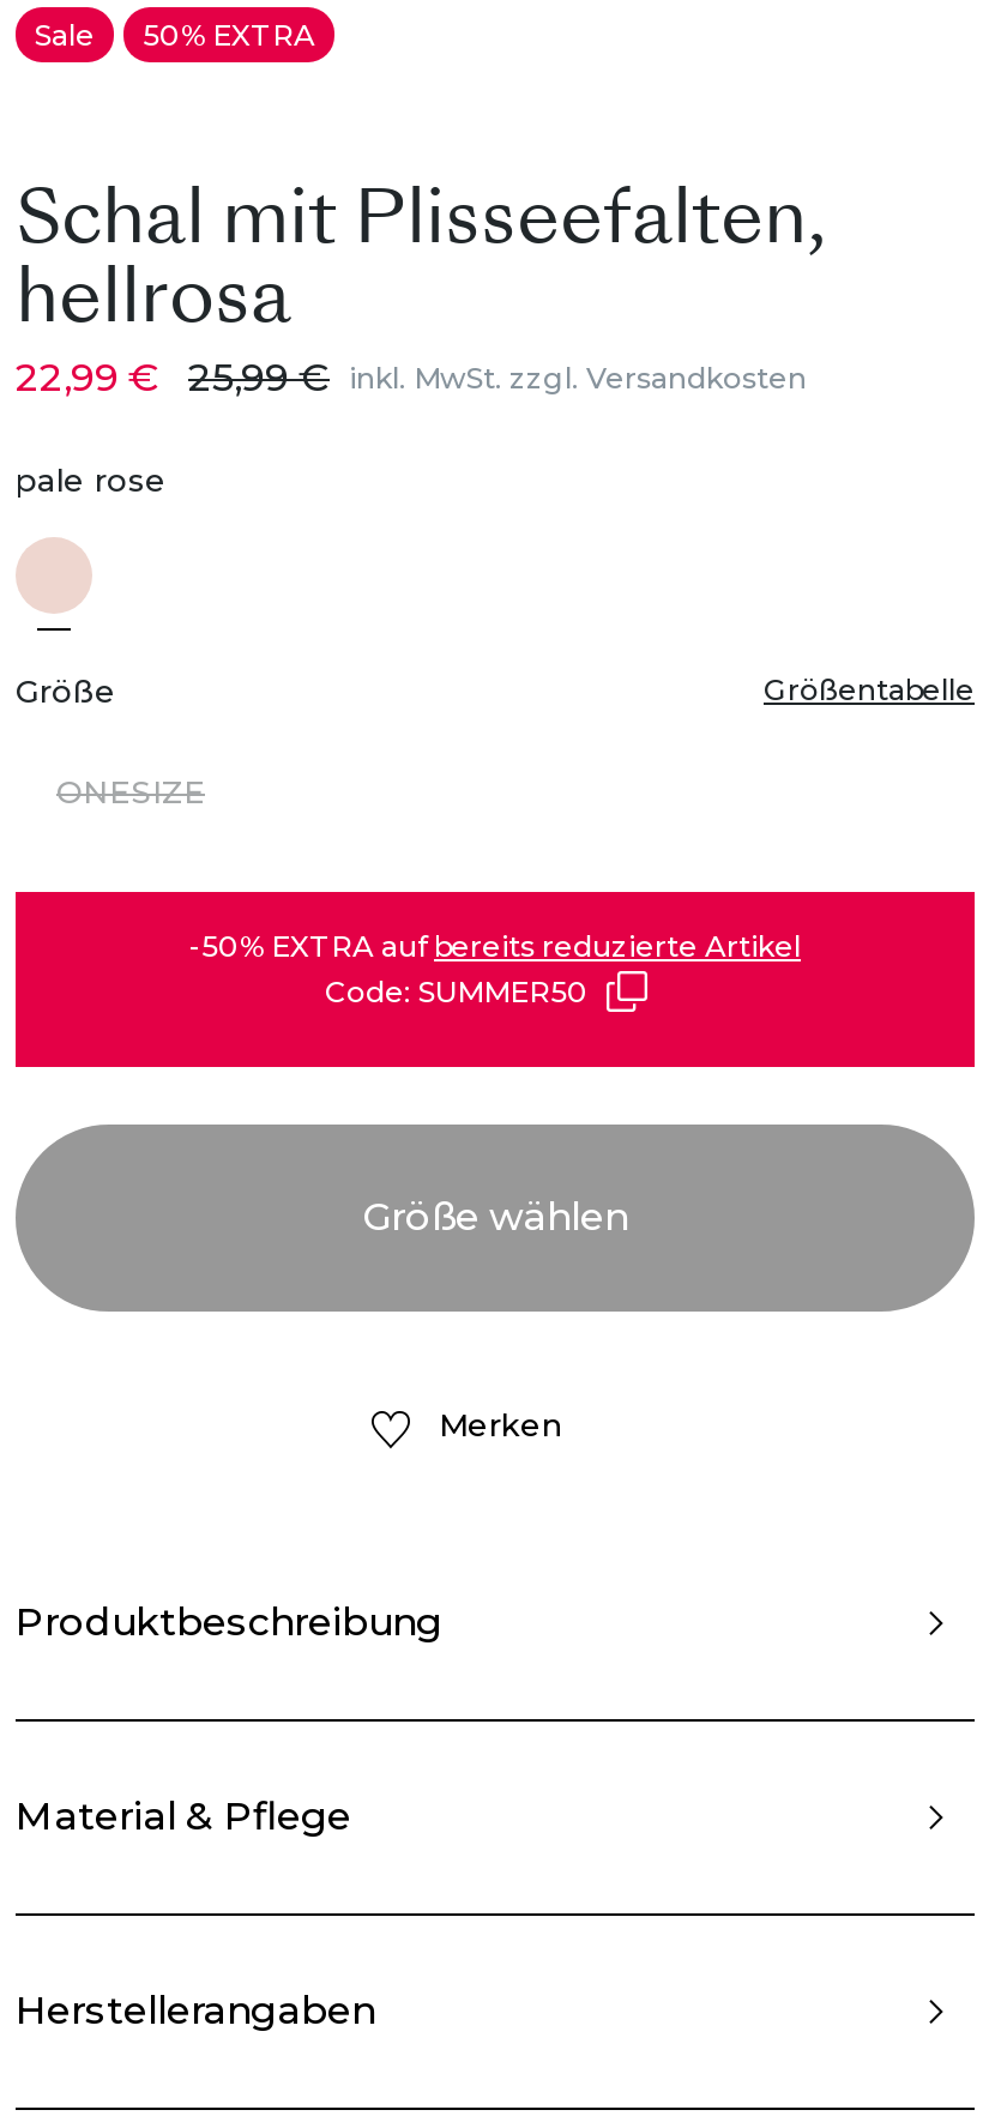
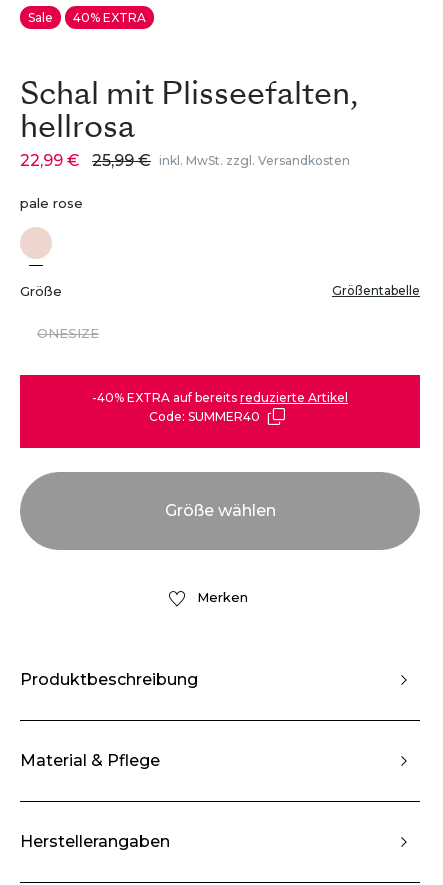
- Sale 50% EXTRA
+ Sale 40% EXTRA

- -50% EXTRA auf bereits reduzierte Artikel
+ -40% EXTRA auf bereits reduzierte Artikel

- Code: SUMMER50
+ Code: SUMMER40
